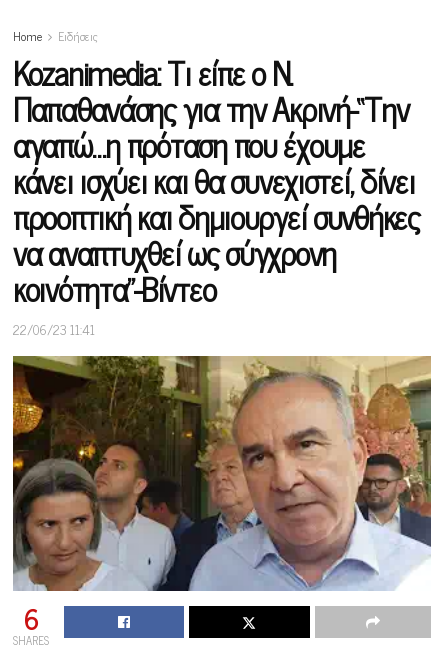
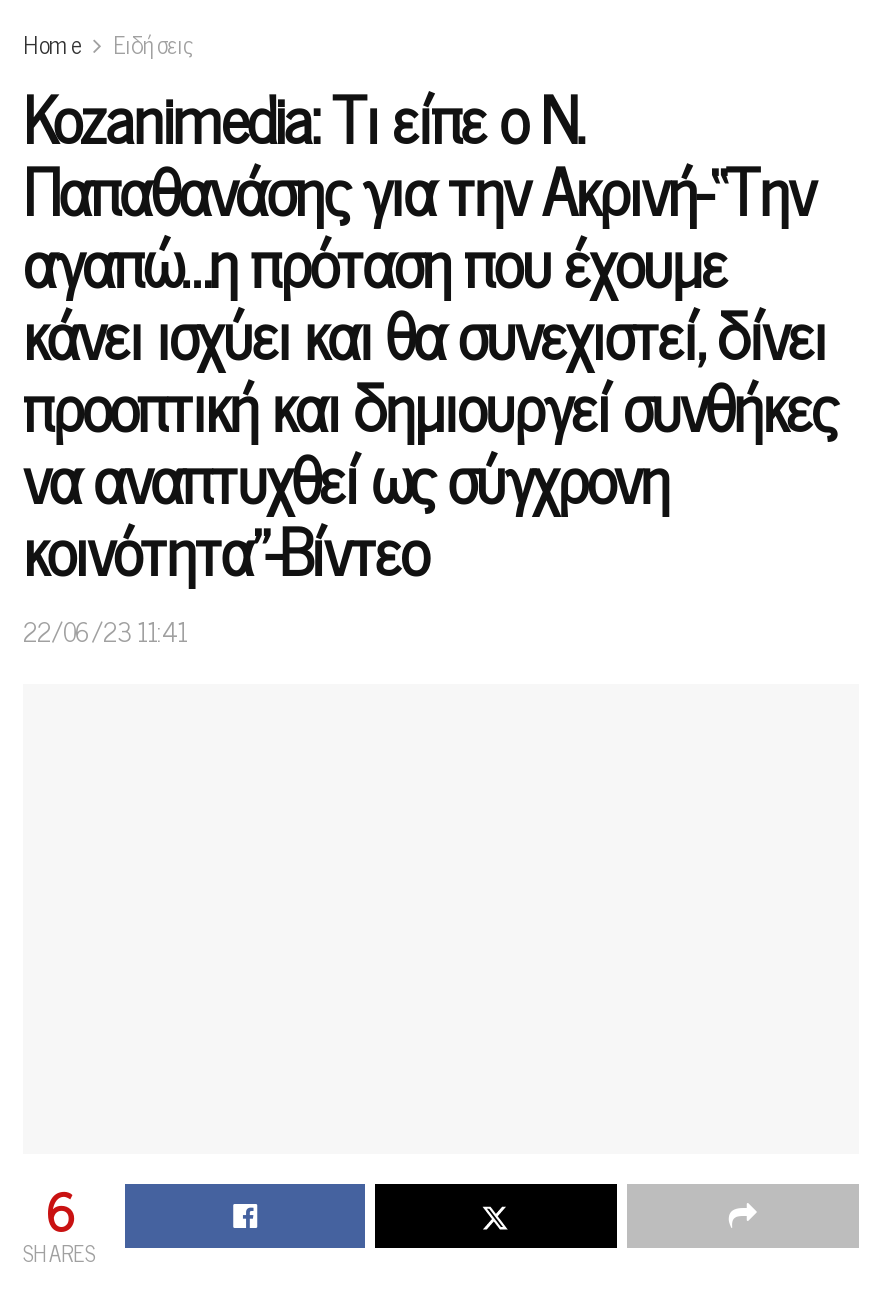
- [image]
